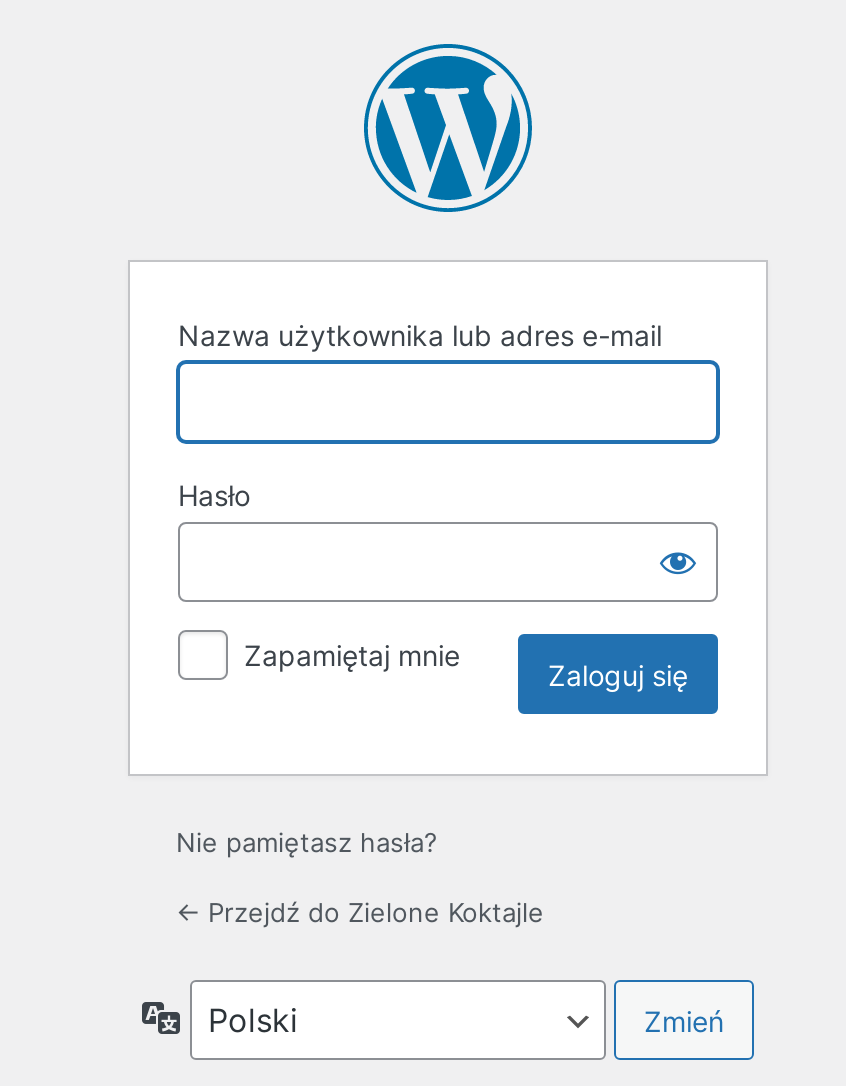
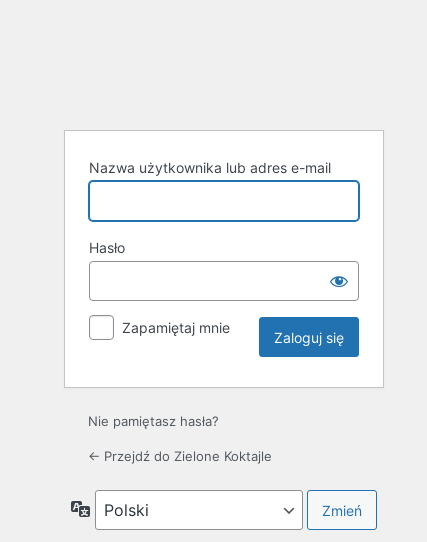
- [image]
